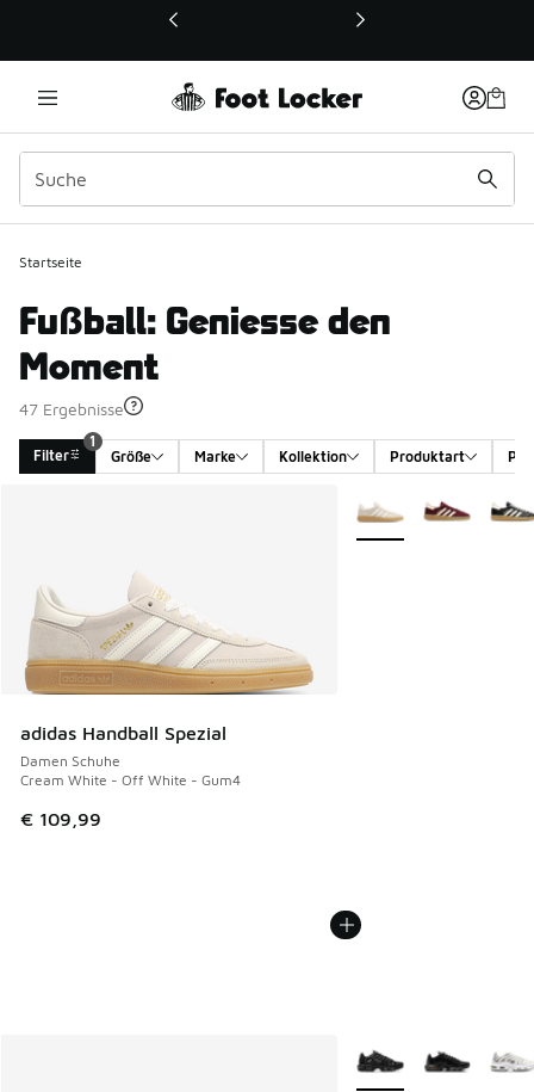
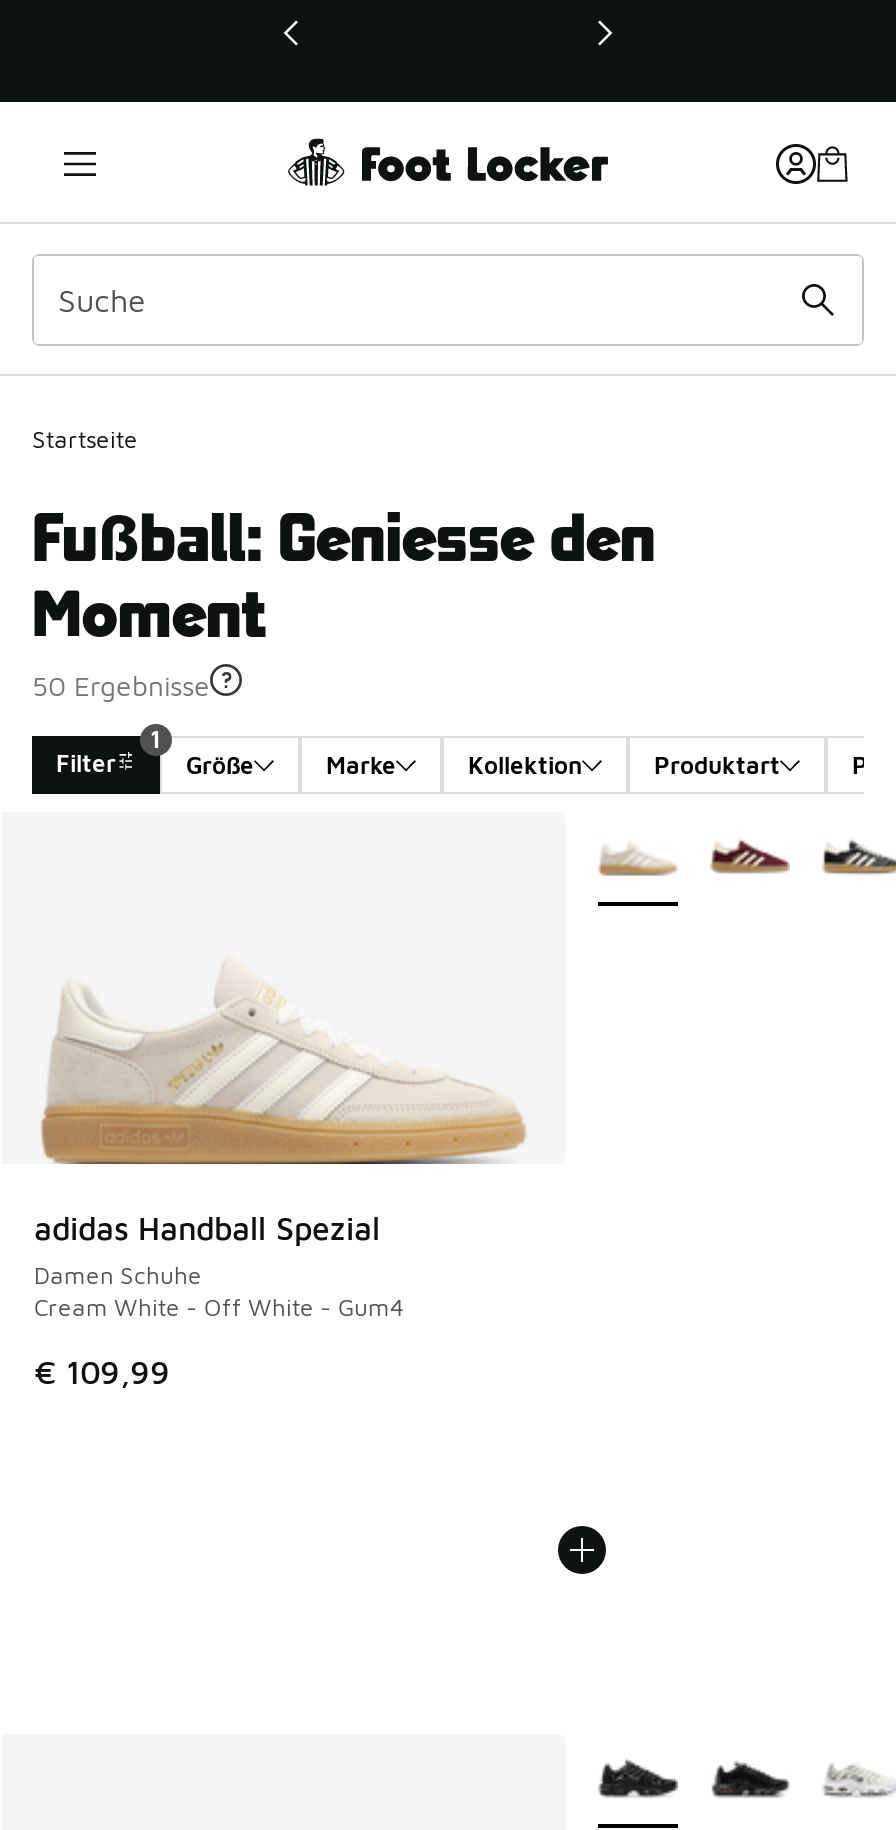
- 47 Ergebnisse
+ 50 Ergebnisse
